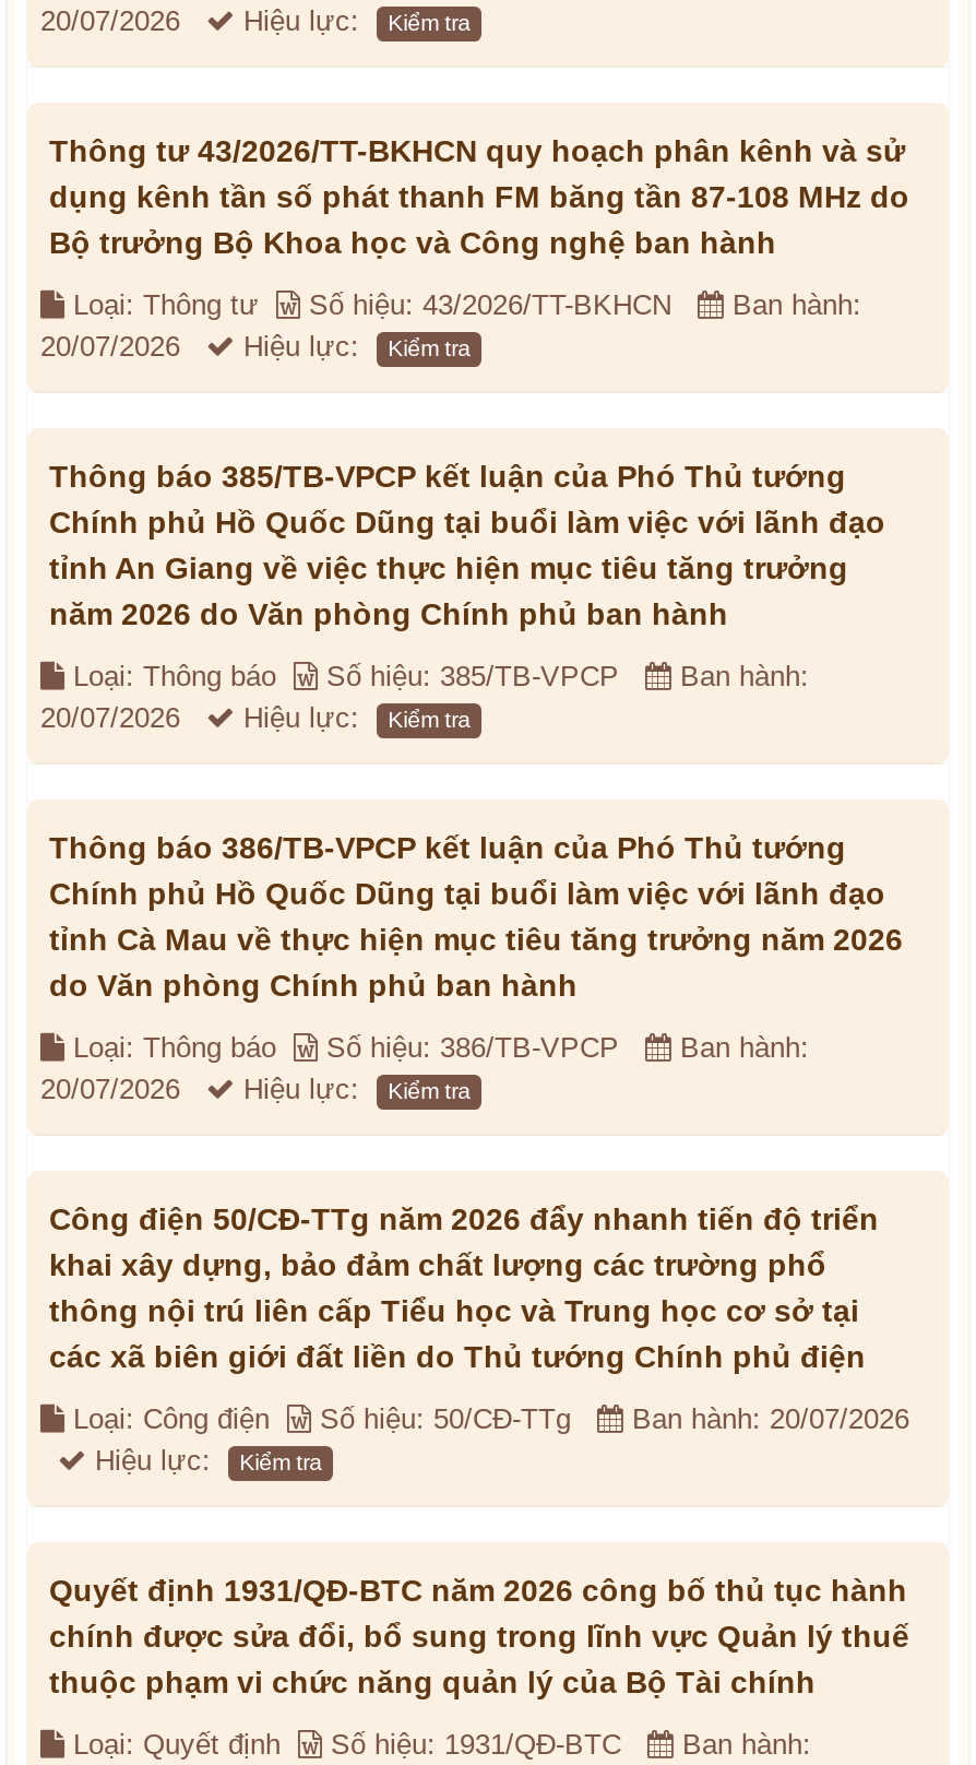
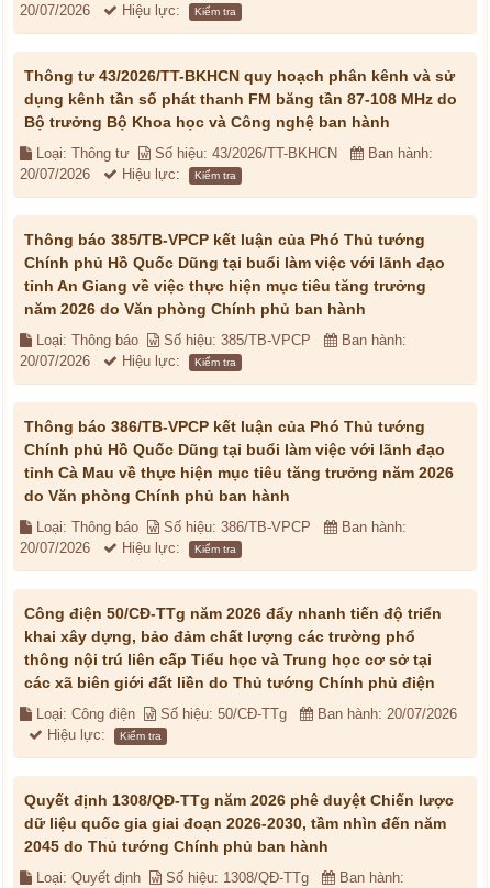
- Quyết định 1931/QĐ-BTC năm 2026 công bố thủ tục hành
- chính được sửa đổi, bổ sung trong lĩnh vực Quản lý thuế
- thuộc phạm vi chức năng quản lý của Bộ Tài chính
+ Quyết định 1308/QĐ-TTg năm 2026 phê duyệt Chiến lược
+ dữ liệu quốc gia giai đoạn 2026-2030, tầm nhìn đến năm
+ 2045 do Thủ tướng Chính phủ ban hành

- Loại: Quyết định Số hiệu: 1931/QĐ-BTC Ban hành:
+ Loại: Quyết định Số hiệu: 1308/QĐ-TTg Ban hành:
